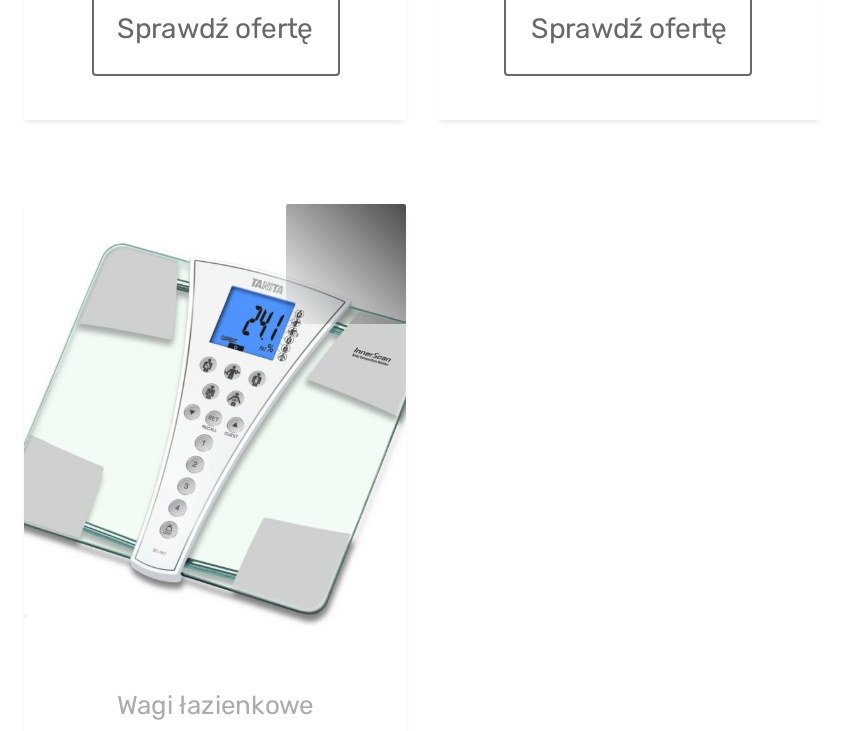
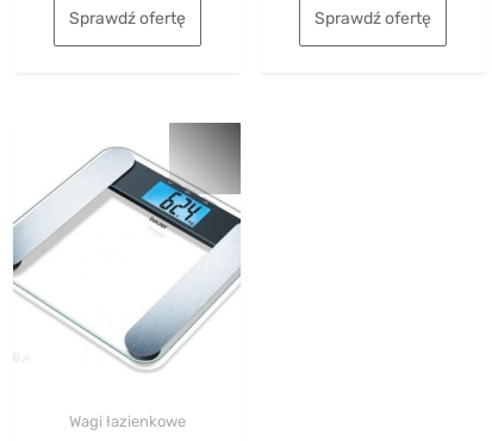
- [image]
+ [image]
